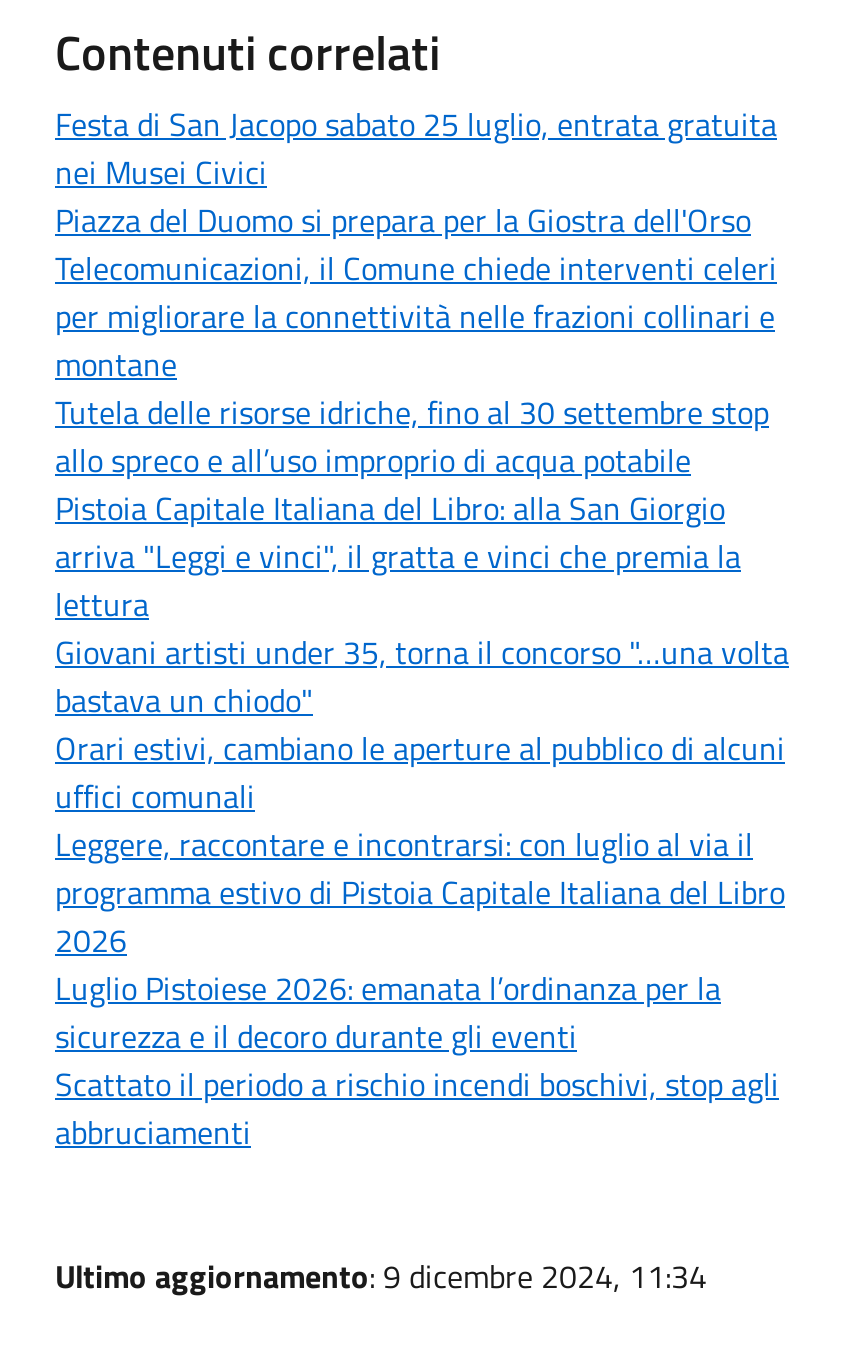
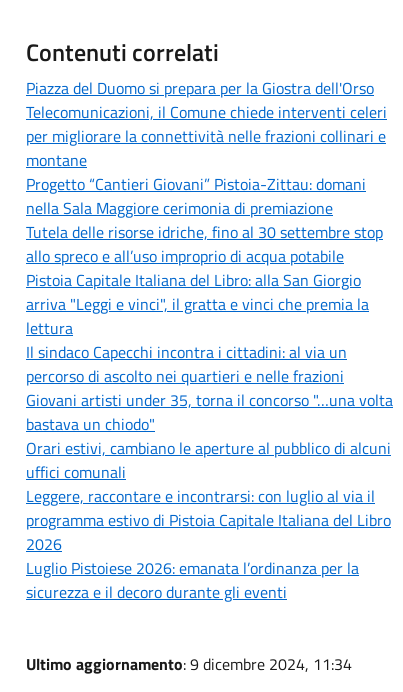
- Festa di San Jacopo sabato 25 luglio, entrata gratuita
- nei Musei Civici

moved up: Piazza del Duomo si prepara per la Giostra dell'Orso | Telecomunicazioni, il Comune chiede interventi celeri | per migliorare la connettività nelle frazioni collinari e | montane

+ Progetto “Cantieri Giovani” Pistoia-Zittau: domani
+ nella Sala Maggiore cerimonia di premiazione

+ Il sindaco Capecchi incontra i cittadini: al via un
+ percorso di ascolto nei quartieri e nelle frazioni

moved down: Giovani artisti under 35, torna il concorso "…una volta | bastava un chiodo" | Orari estivi, cambiano le aperture al pubblico di alcuni | ... | Luglio Pistoiese 2026: emanata l’ordinanza per la | sicurezza e il decoro durante gli eventi

- Scattato il periodo a rischio incendi boschivi, stop agli
- abbruciamenti
